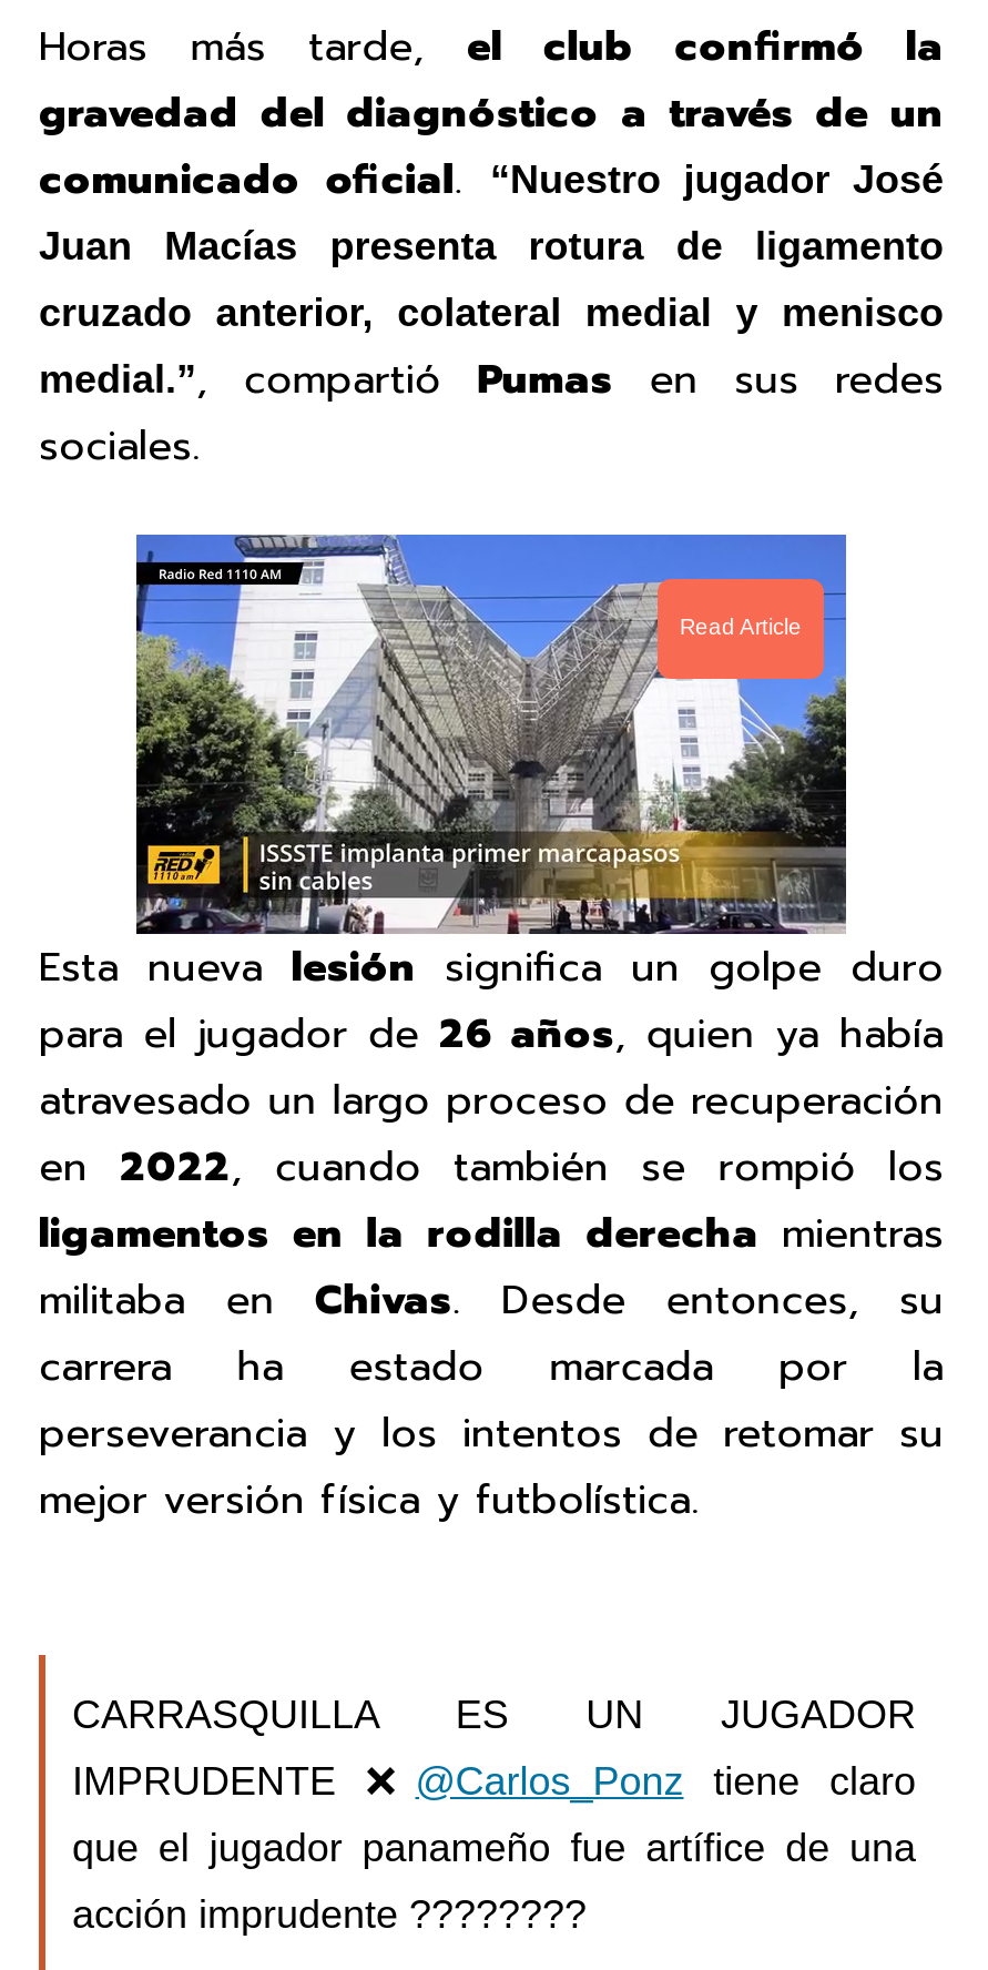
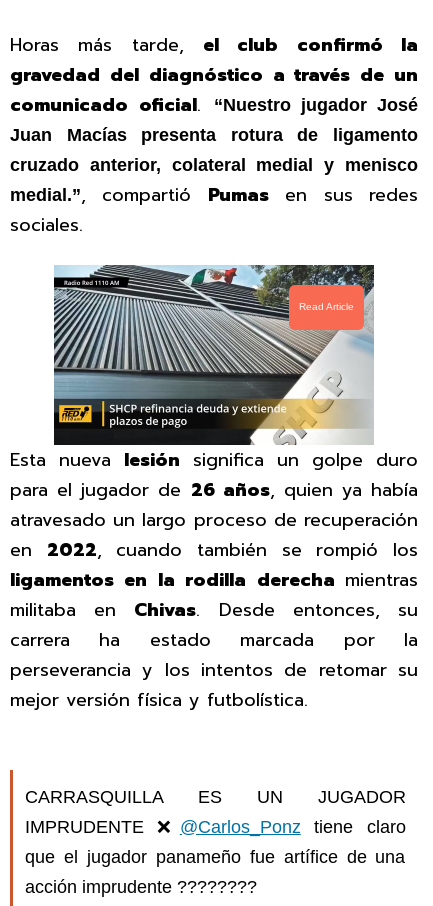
- [image]
+ [image]
